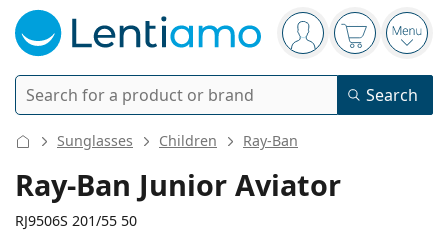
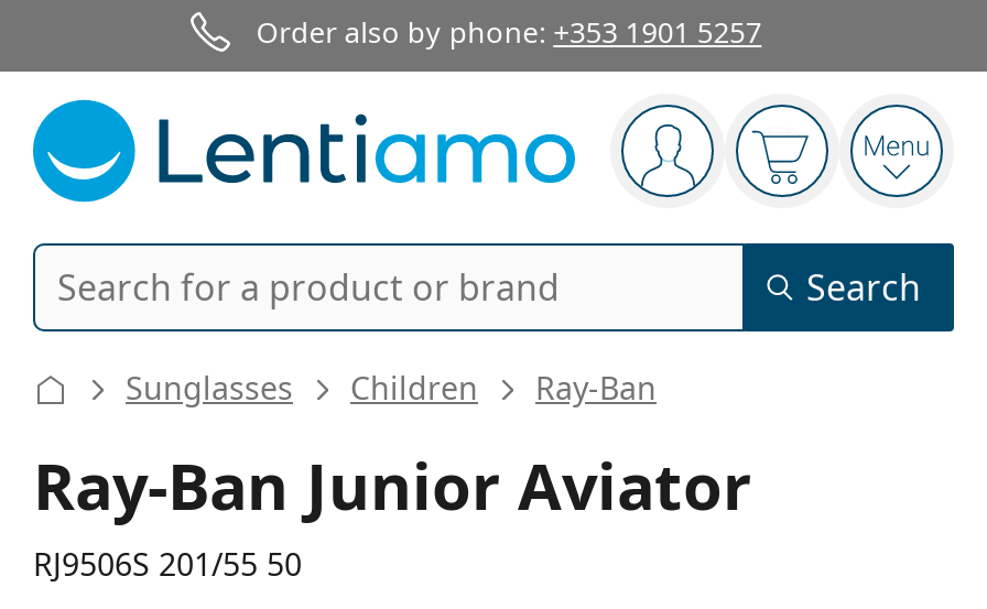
+ Order also by phone: +353 1901 5257
